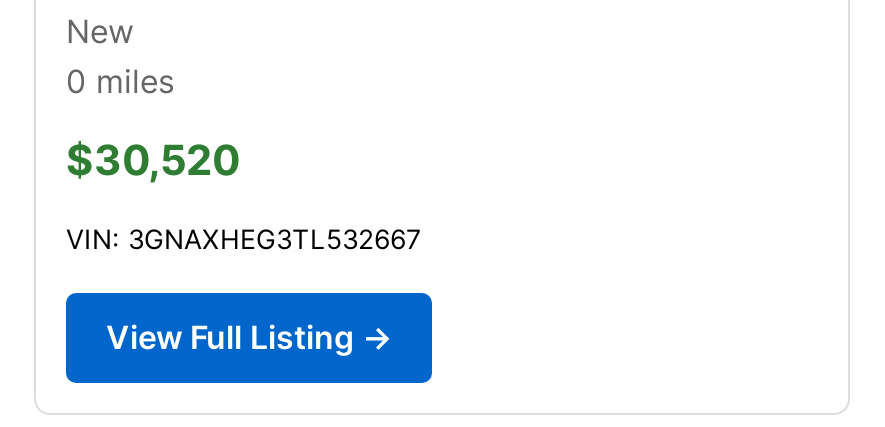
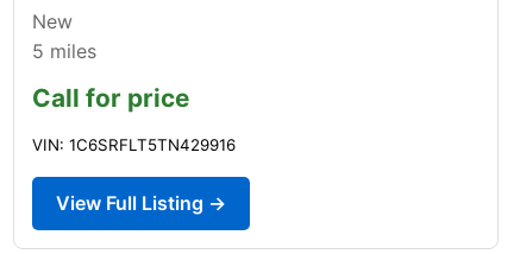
- 0 miles
+ 5 miles

- $30,520
+ Call for price

- VIN: 3GNAXHEG3TL532667
+ VIN: 1C6SRFLT5TN429916
